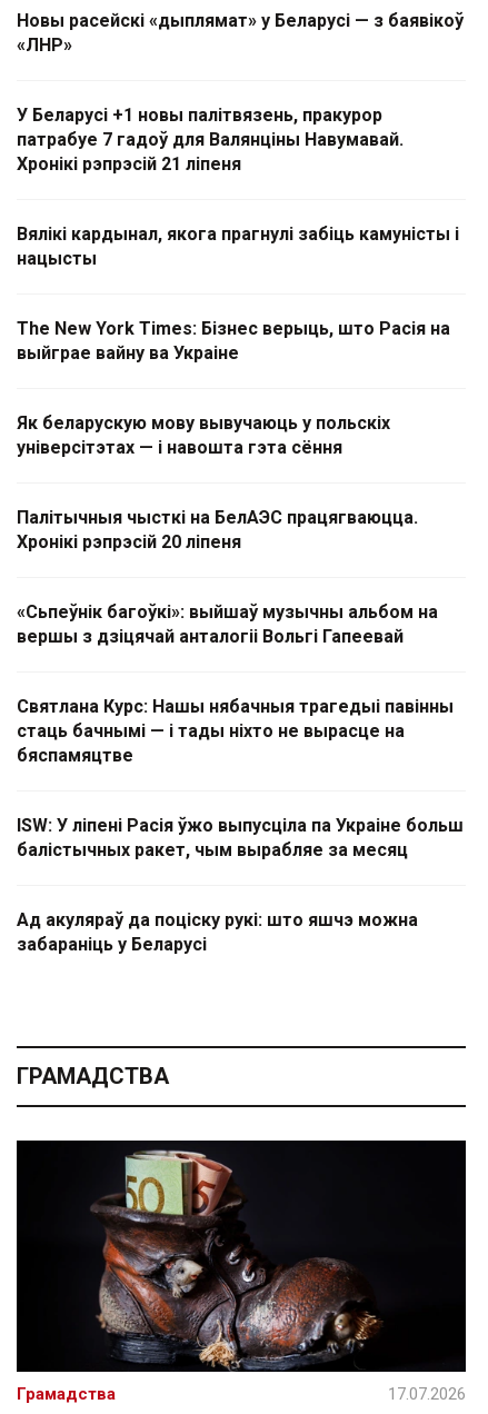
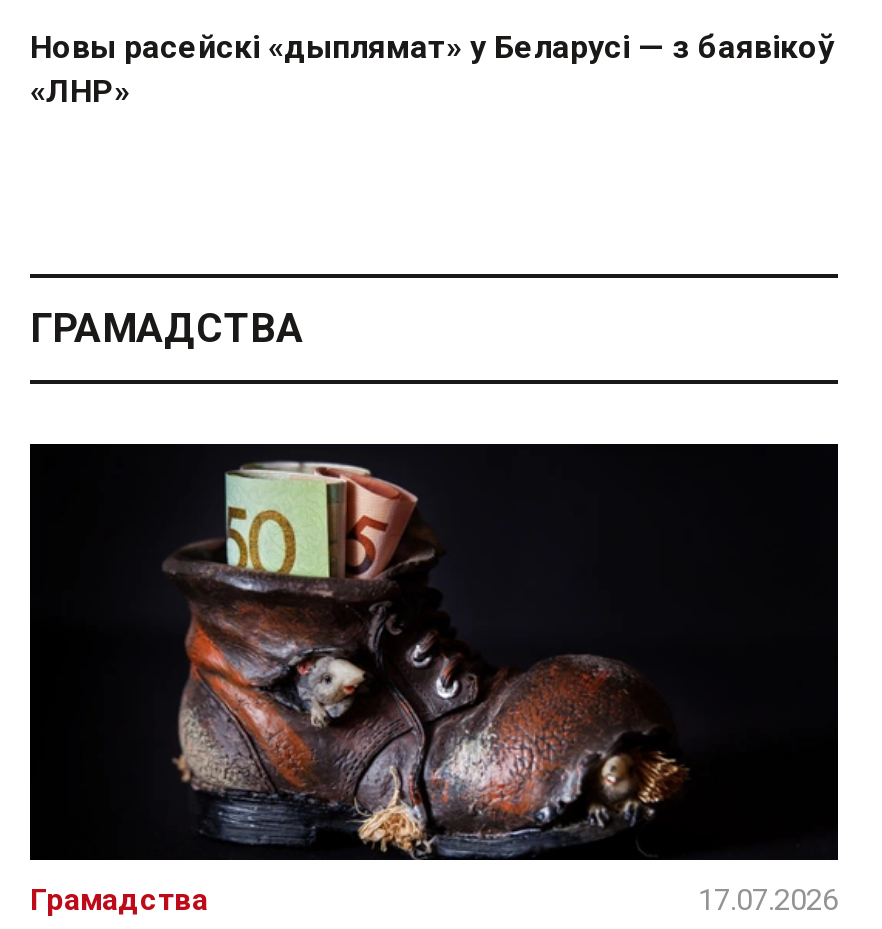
- У Беларусі +1 новы палітвязень, пракурор
- патрабуе 7 гадоў для Валянціны Навумавай.
- Хронікі рэпрэсій 21 ліпеня
- Вялікі кардынал, якога прагнулі забіць камуністы і
- нацысты
- The New York Times: Бізнес верыць, што Расія на
- выйграе вайну ва Украіне
- Як беларускую мову вывучаюць у польскіх
- універсітэтах — і навошта гэта сёння
- Палітычныя чысткі на БелАЭС працягваюцца.
- Хронікі рэпрэсій 20 ліпеня
- «Сьпеўнік багоўкі»: выйшаў музычны альбом на
- вершы з дзіцячай анталогіі Вольгі Гапеевай
- Святлана Курс: Нашы нябачныя трагедыі павінны
- стаць бачнымі — і тады ніхто не вырасце на
- бяспамяцтве
- ISW: У ліпені Расія ўжо выпусціла па Украіне больш
- балістычных ракет, чым вырабляе за месяц
- Ад акуляраў да поціску рукі: што яшчэ можна
- забараніць у Беларусі
